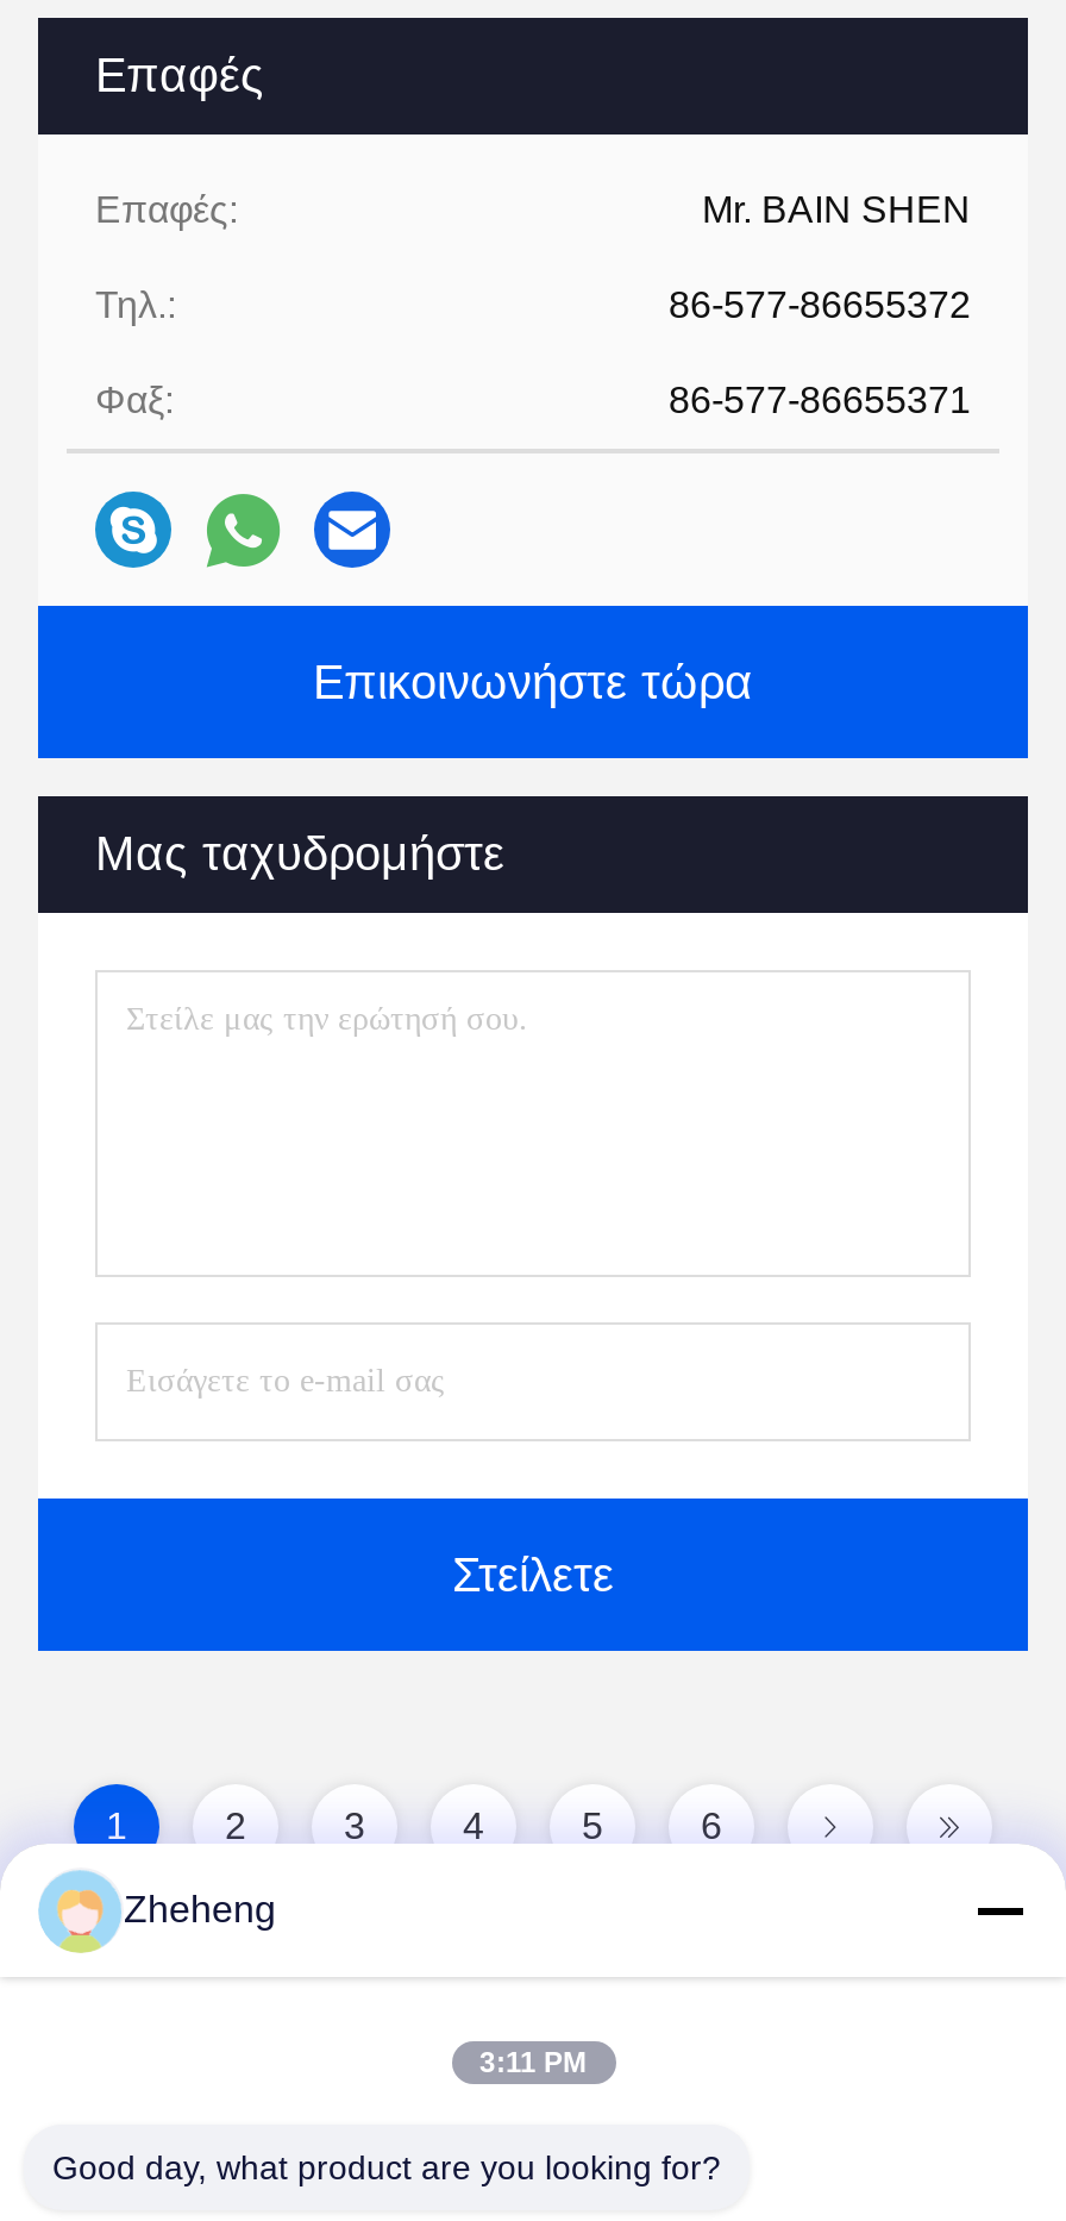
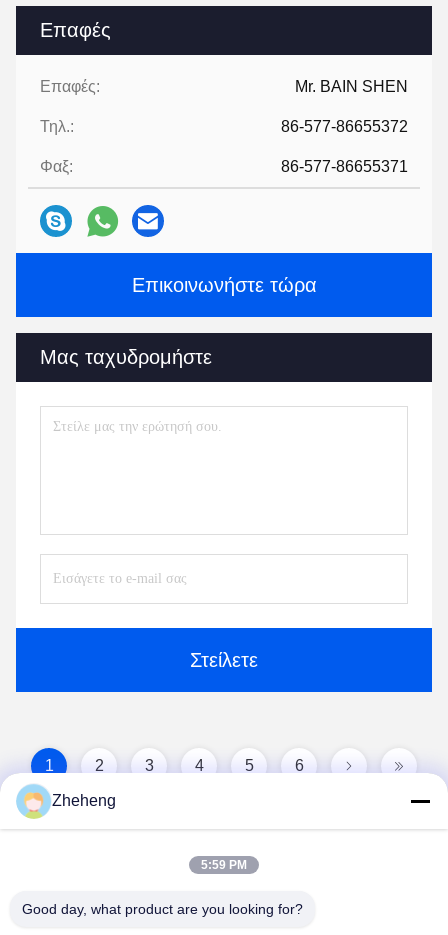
- 3:11 PM
+ 5:59 PM
